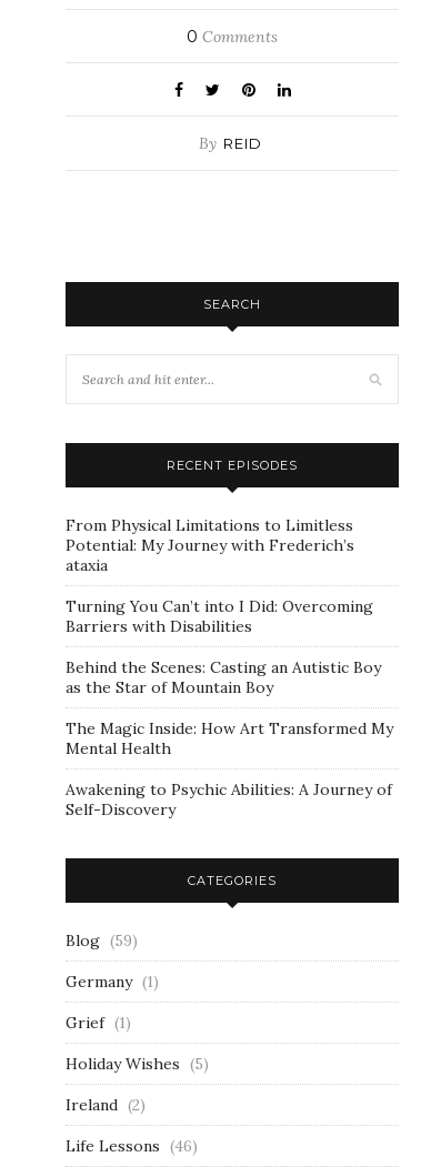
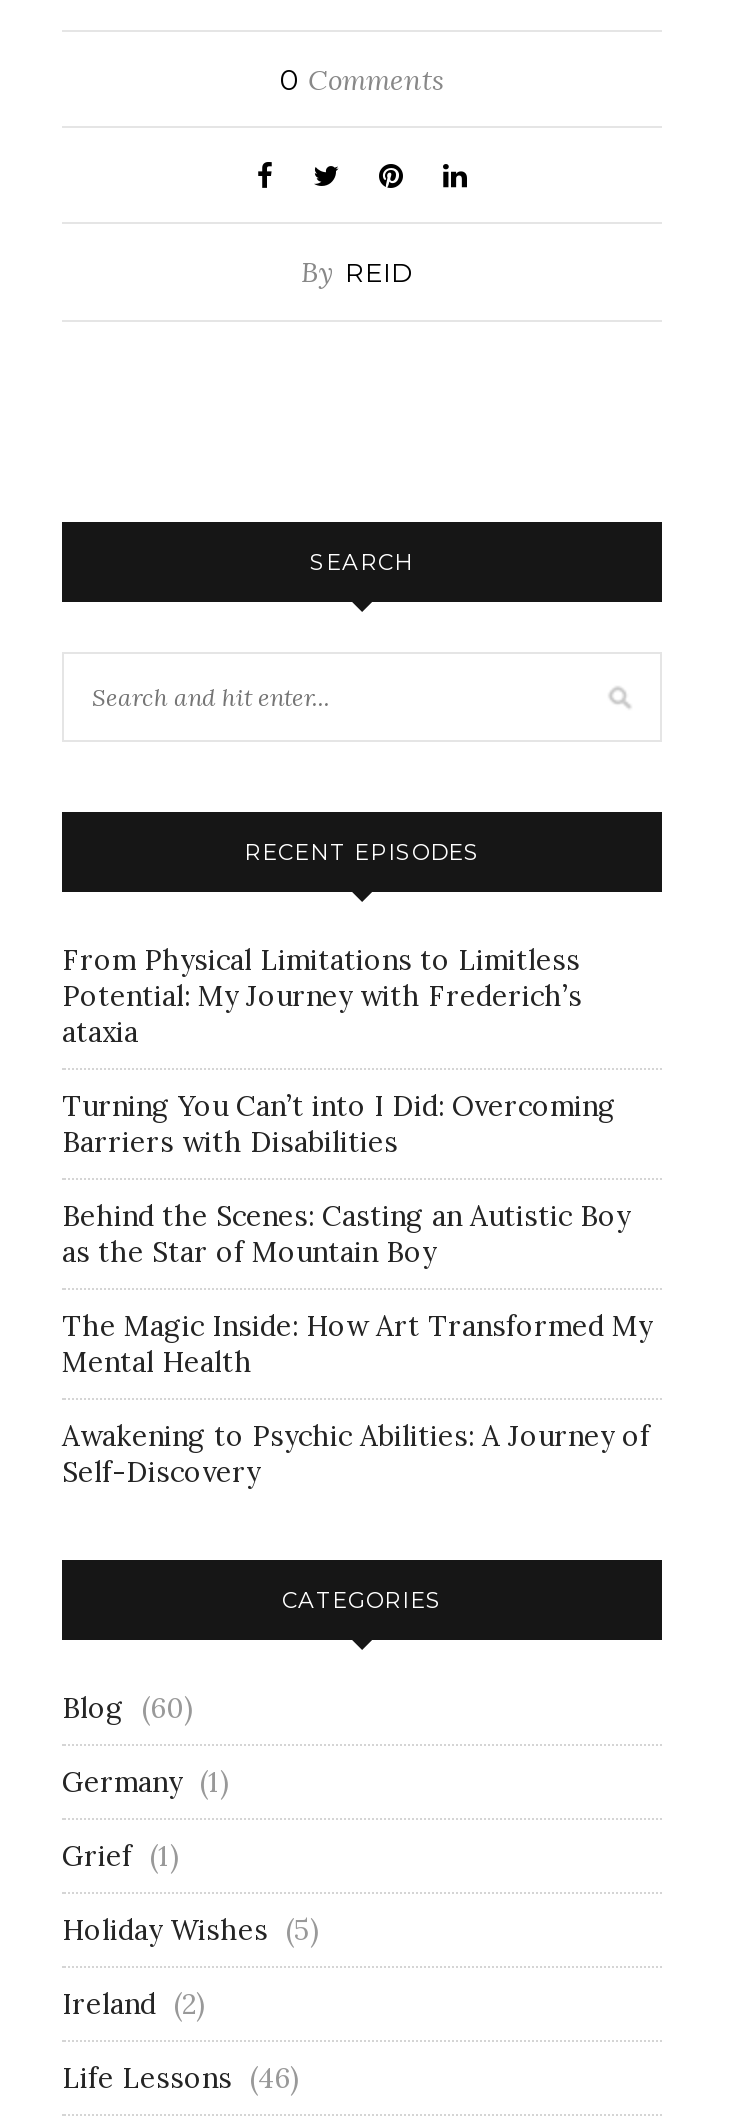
- Blog (59)
+ Blog (60)
